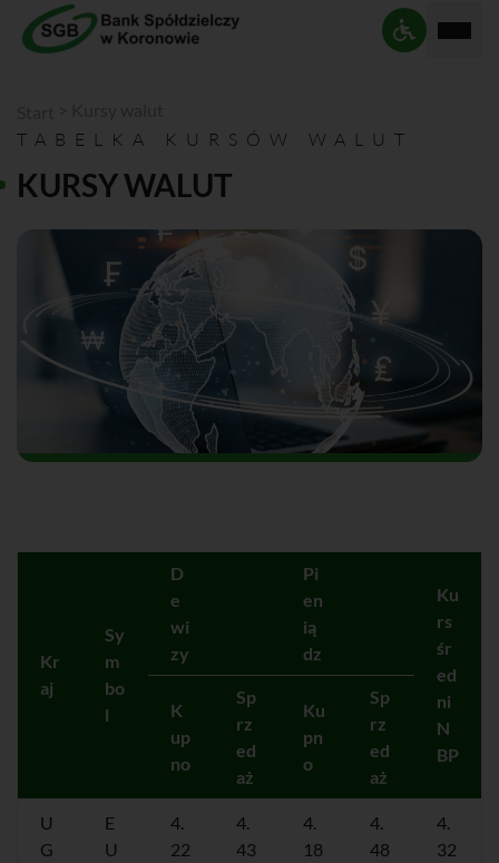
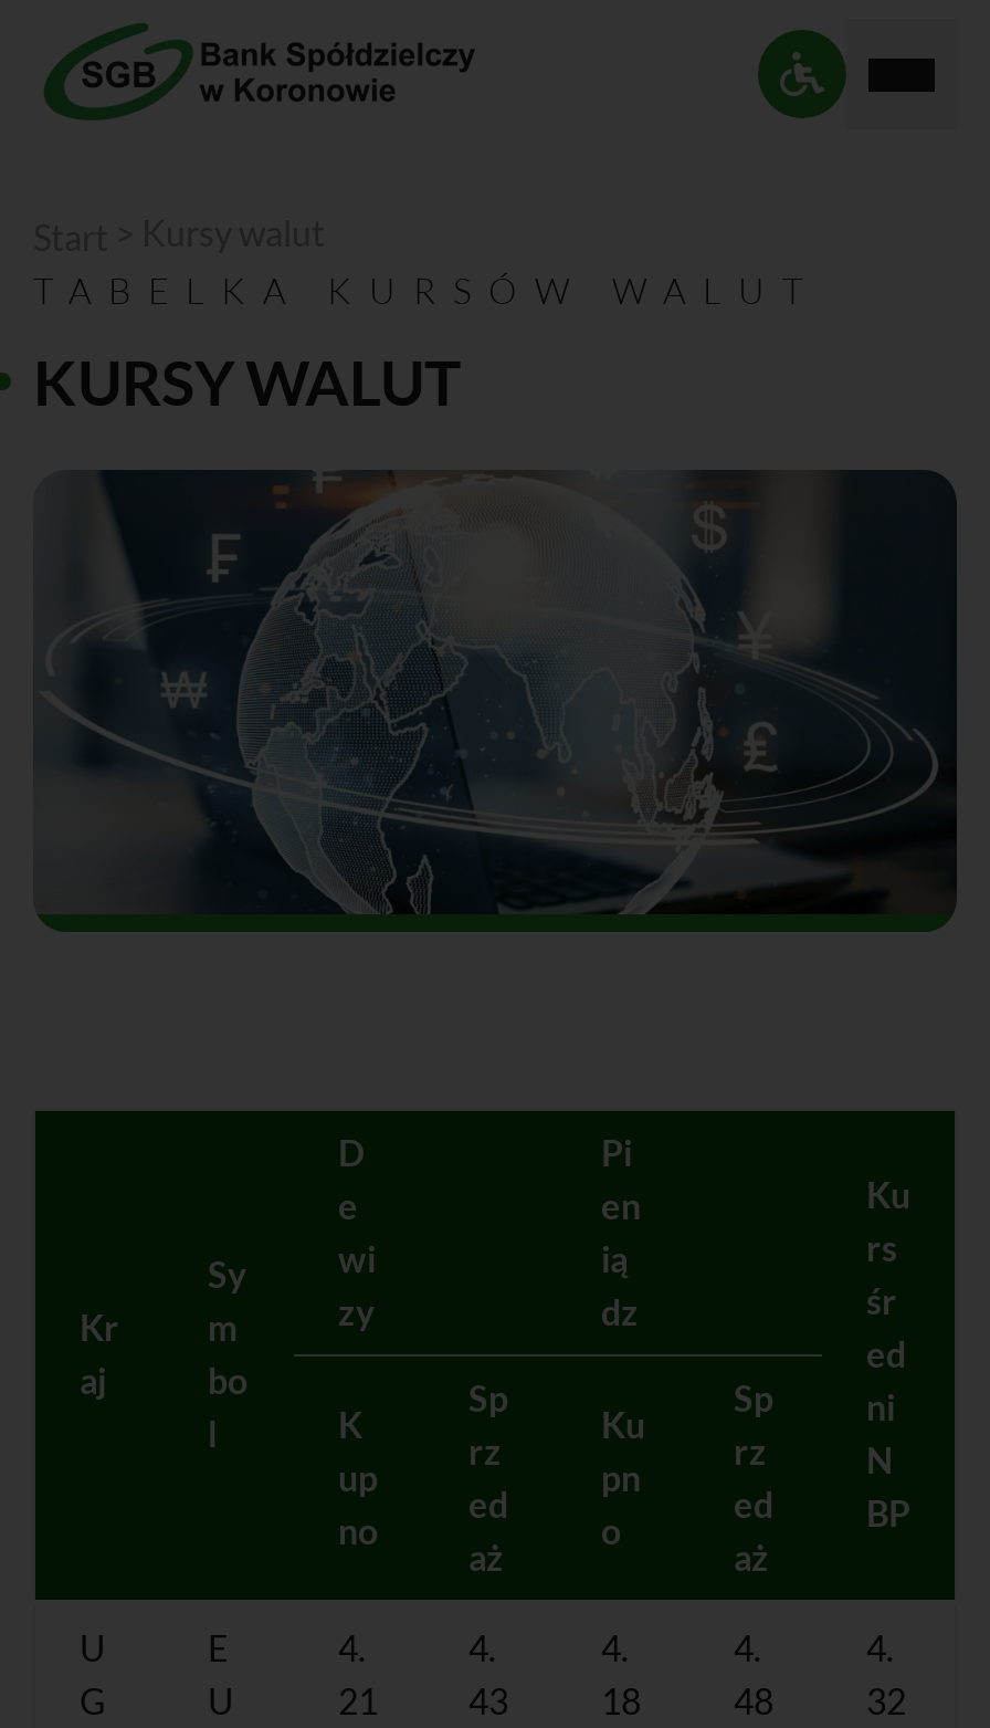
- 22
+ 21
